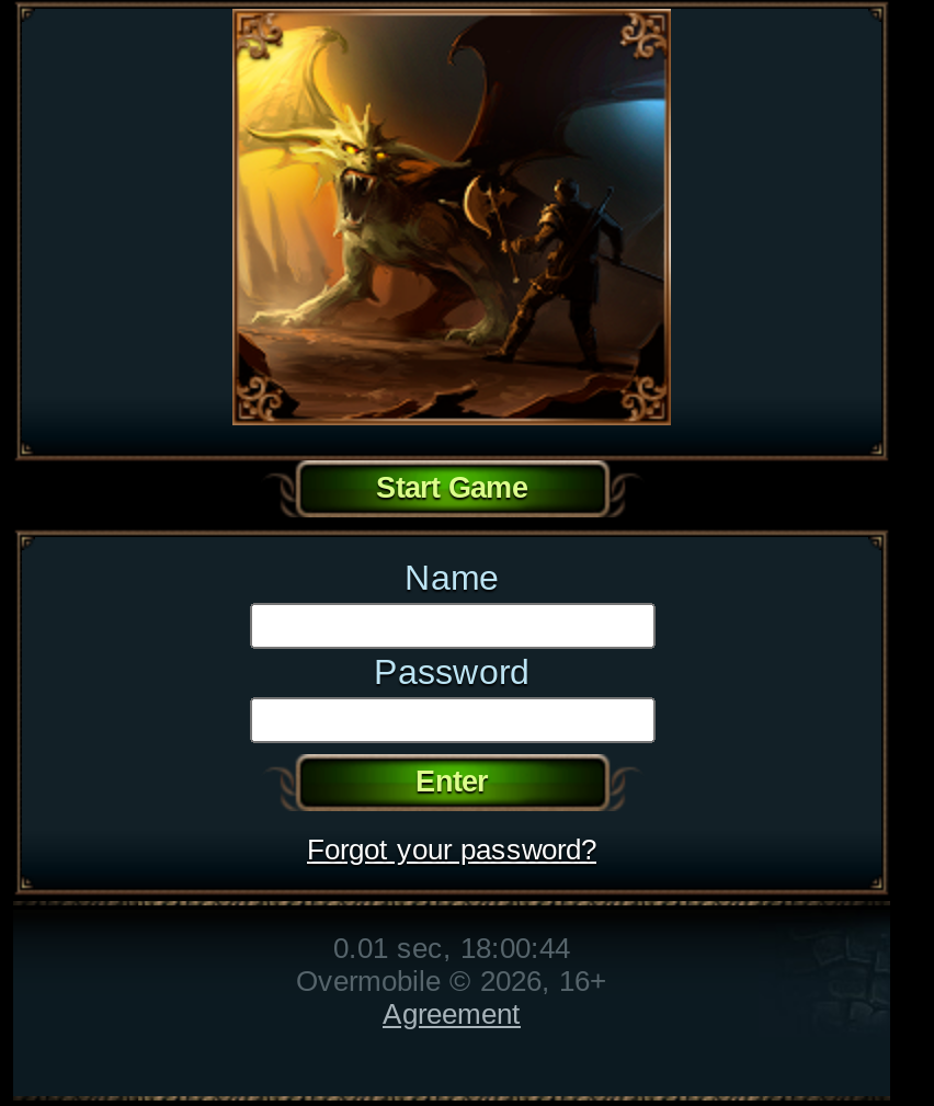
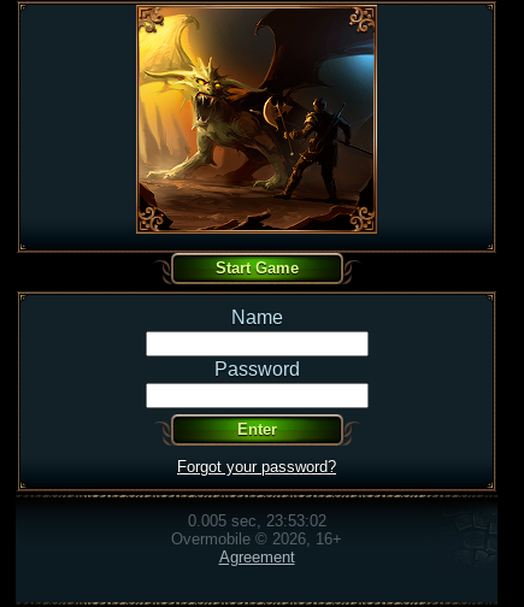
- 0.01 sec, 18:00:44
+ 0.005 sec, 23:53:02
